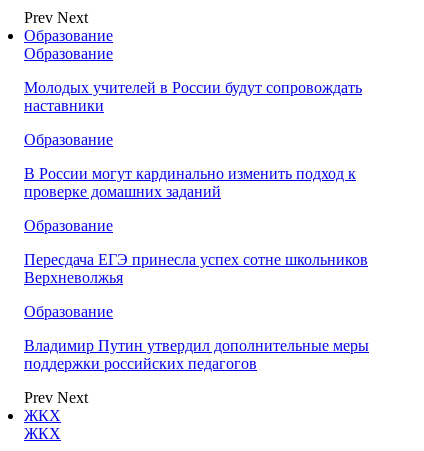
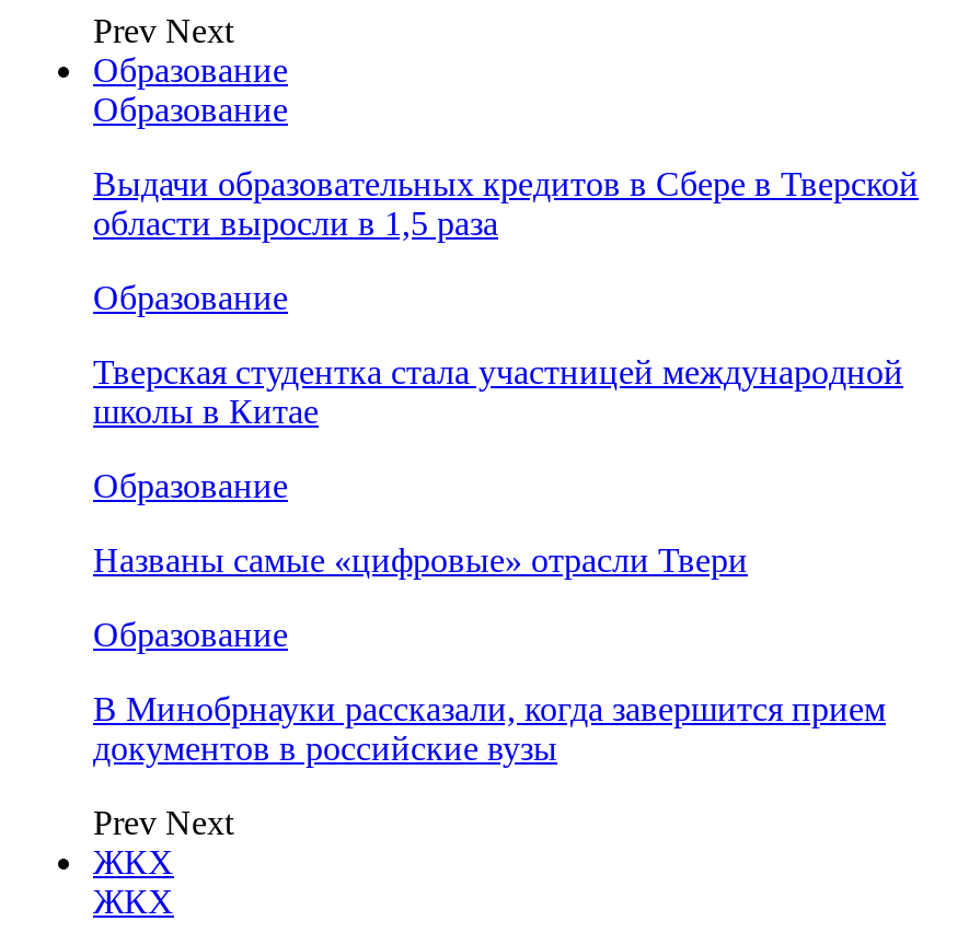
- Молодых учителей в России будут сопровождать
- наставники
+ Выдачи образовательных кредитов в Сбере в Тверской
+ области выросли в 1,5 раза

- В России могут кардинально изменить подход к
- проверке домашних заданий
+ Тверская студентка стала участницей международной
+ школы в Китае

- Пересдача ЕГЭ принесла успех сотне школьников
- Верхневолжья
+ Названы самые «цифровые» отрасли Твери

- Владимир Путин утвердил дополнительные меры
- поддержки российских педагогов
+ В Минобрнауки рассказали, когда завершится прием
+ документов в российские вузы
